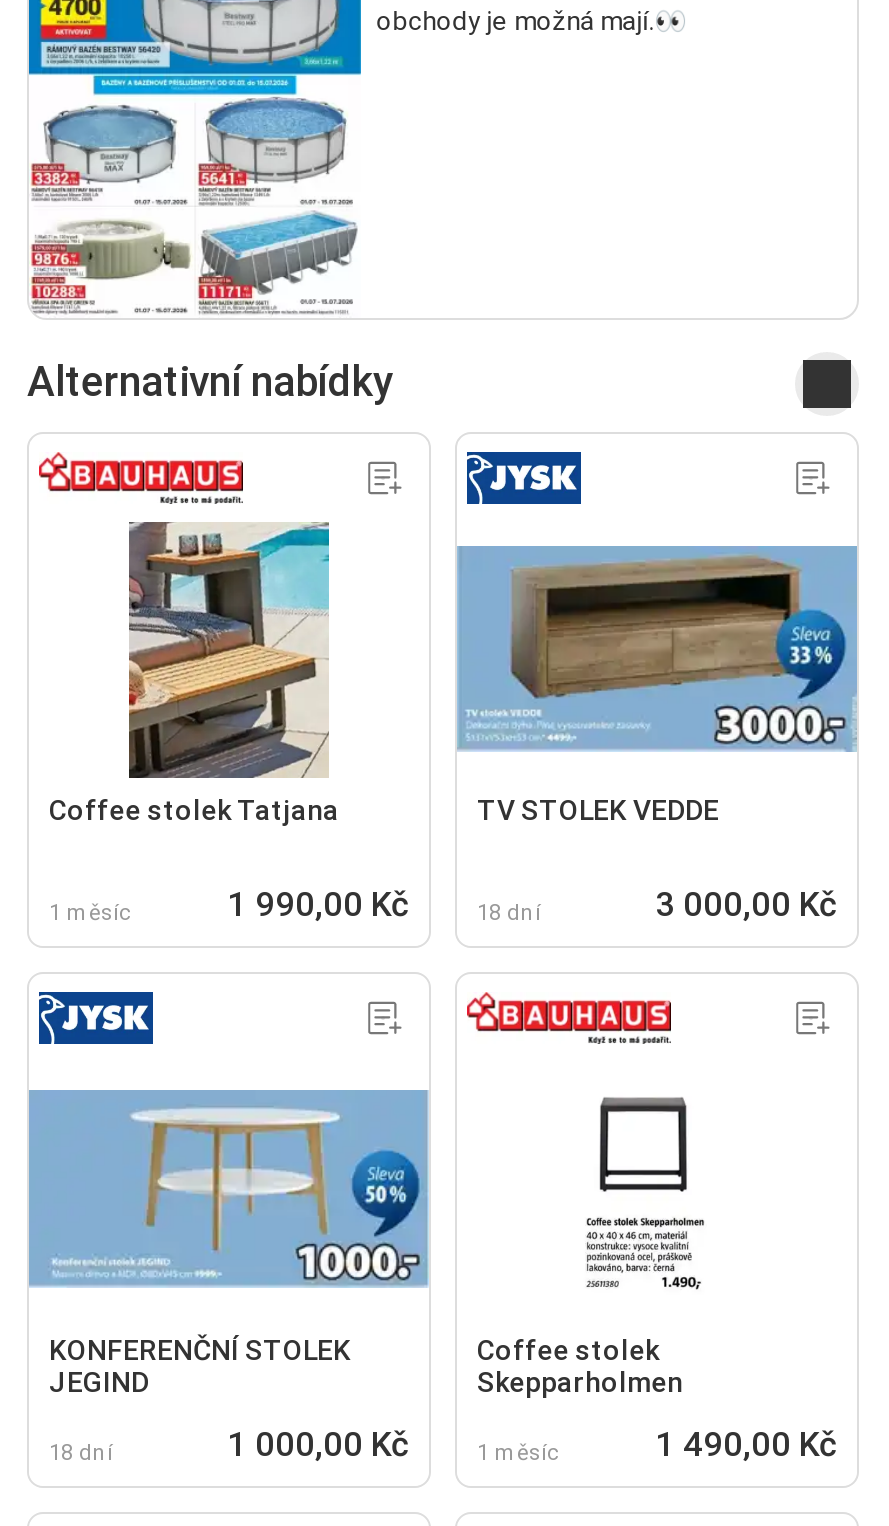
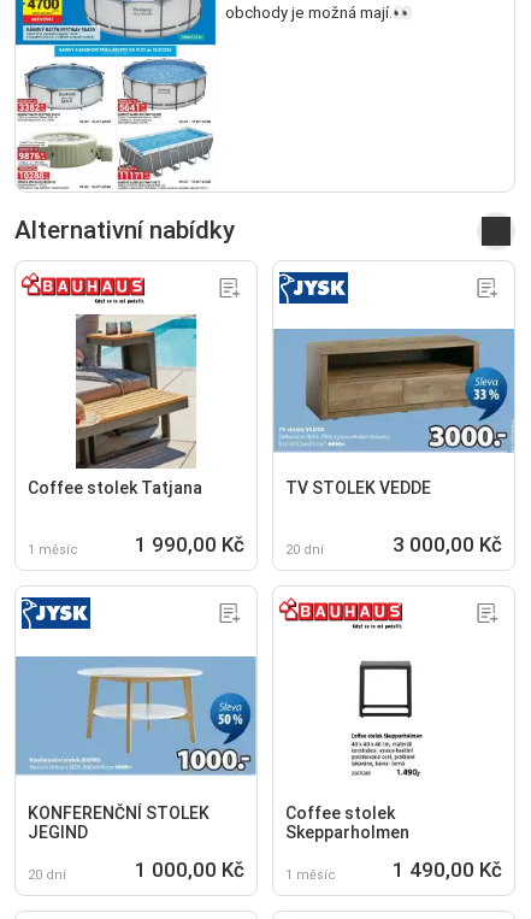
- 18 dní
+ 20 dní

- 18 dní
+ 20 dní
